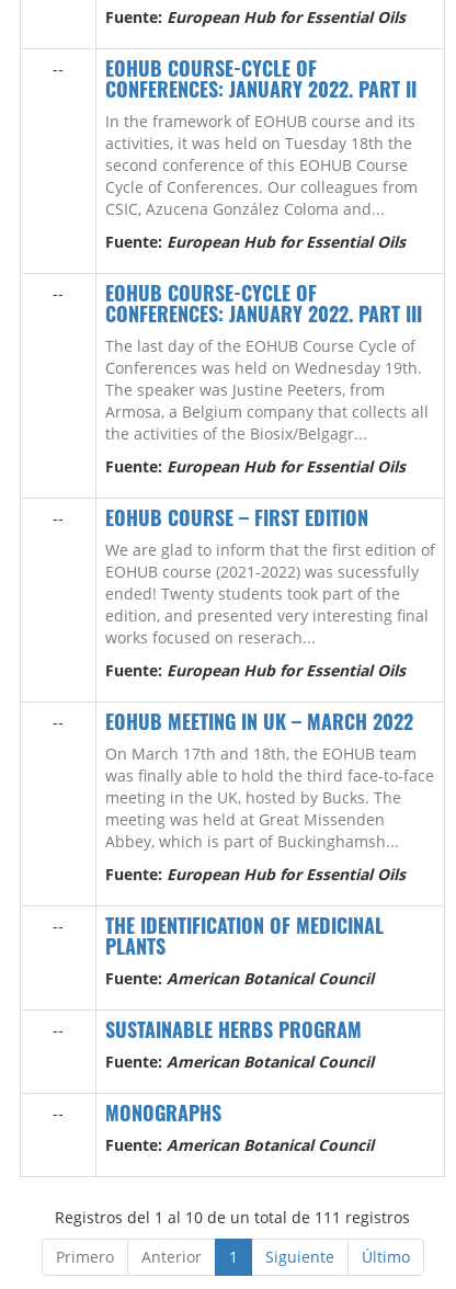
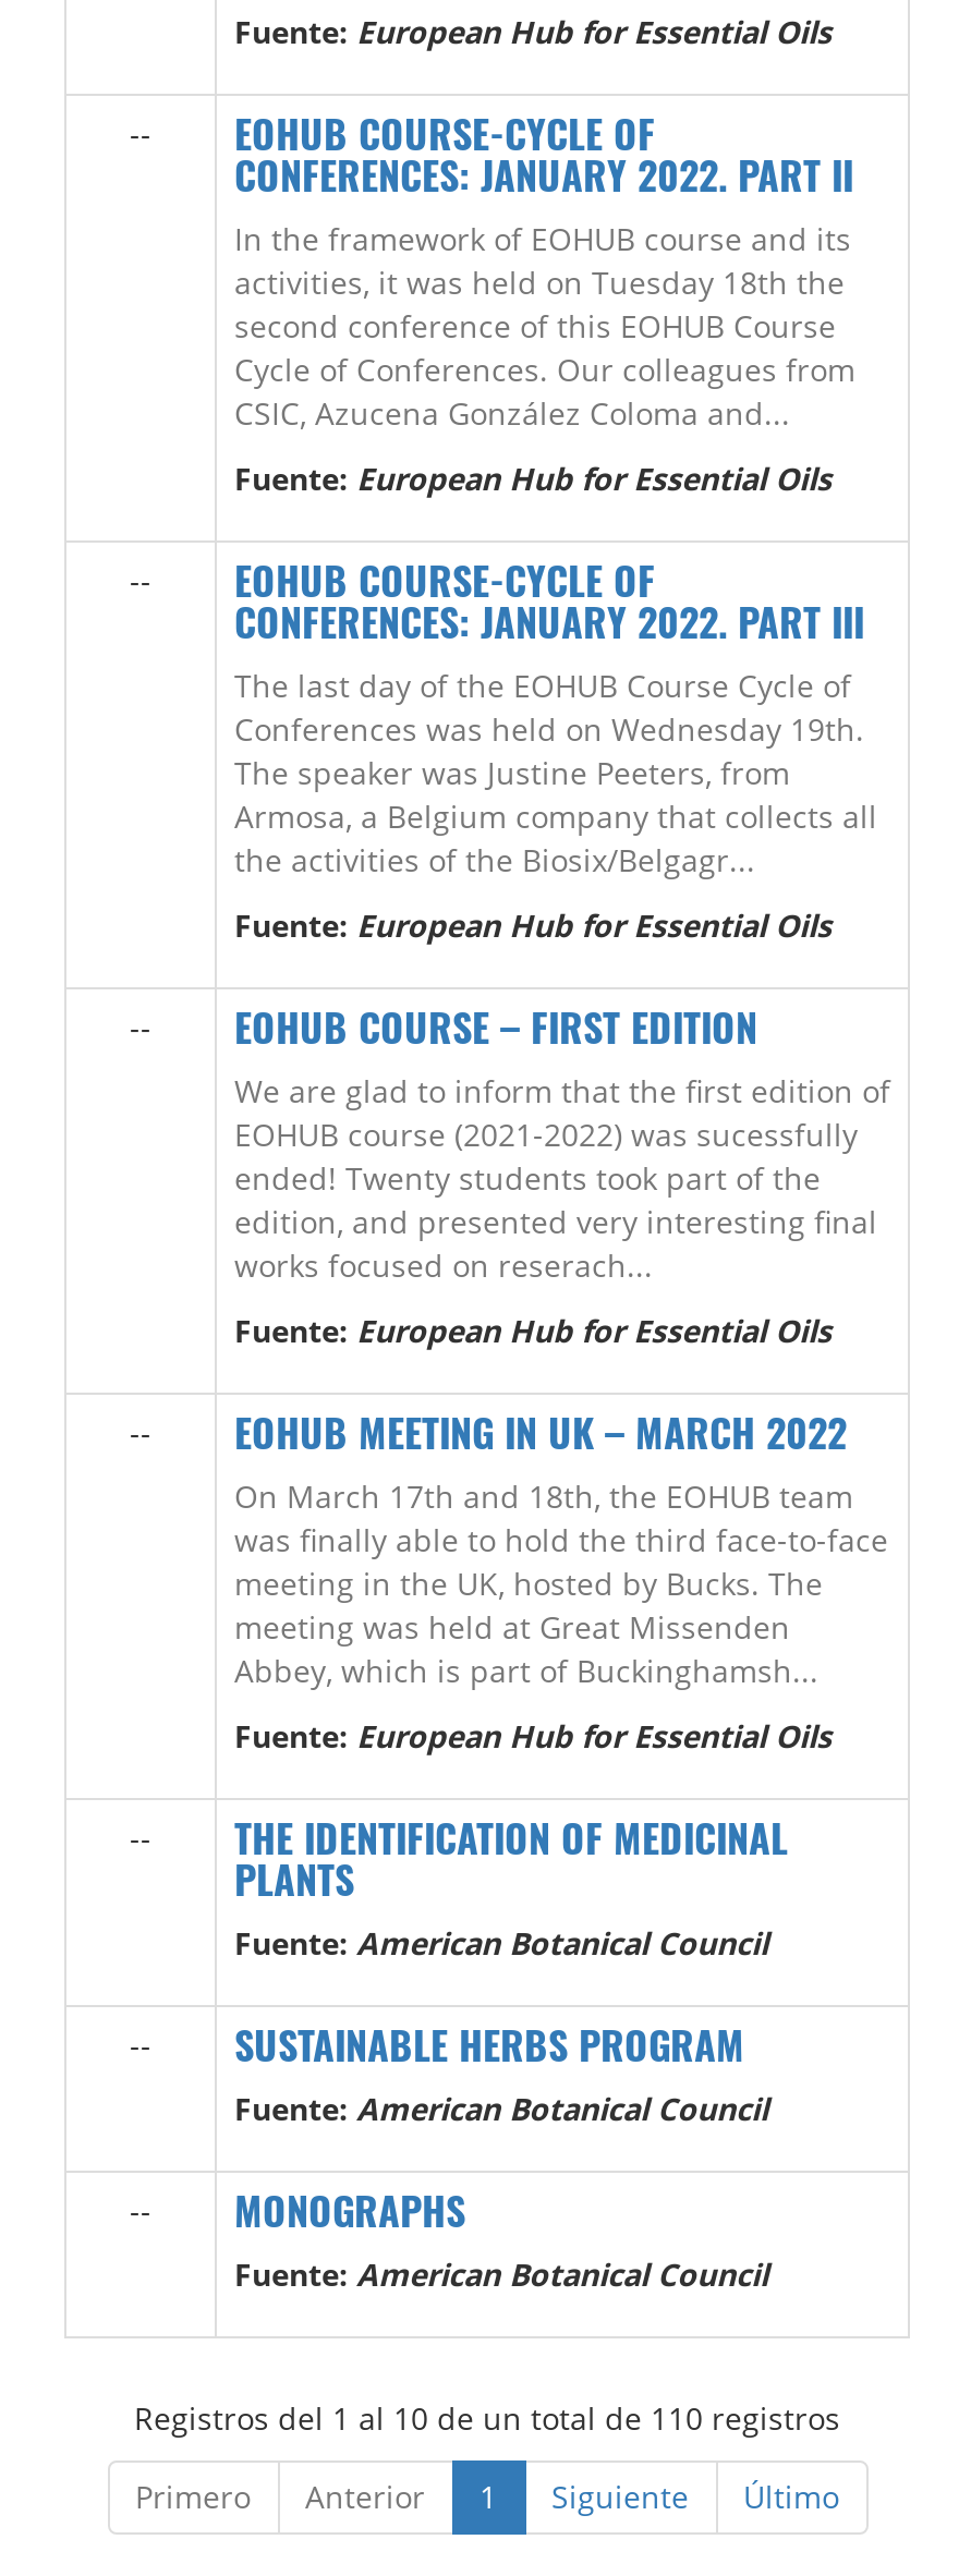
- Registros del 1 al 10 de un total de 111 registros
+ Registros del 1 al 10 de un total de 110 registros
